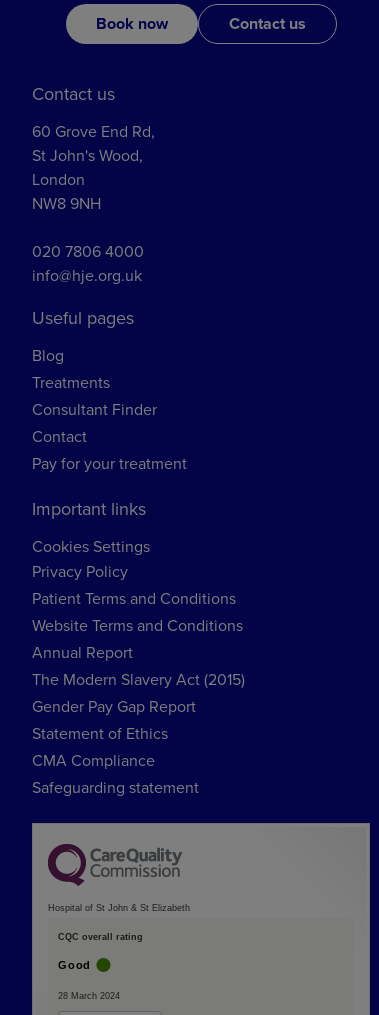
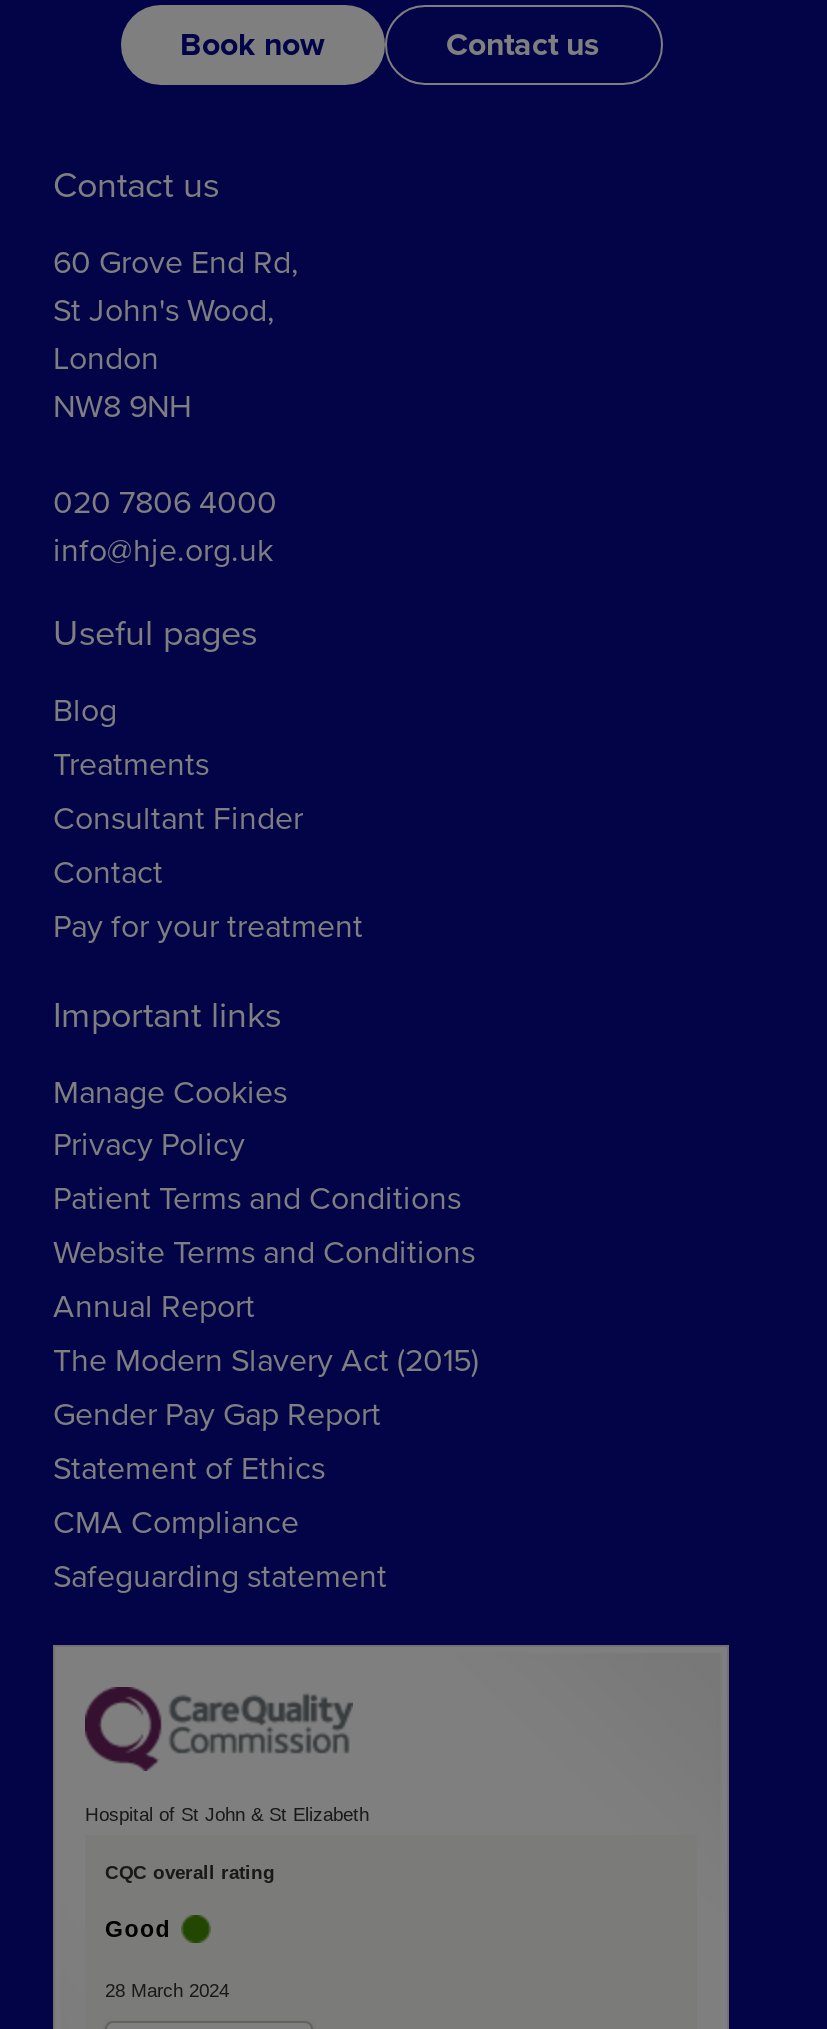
- Cookies Settings
+ Manage Cookies
